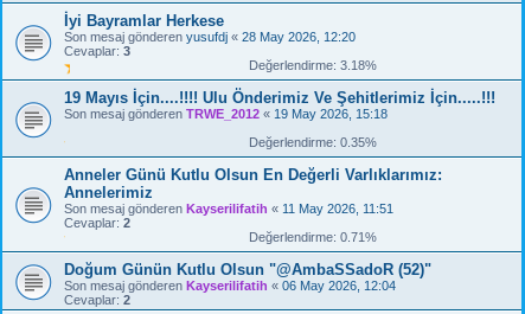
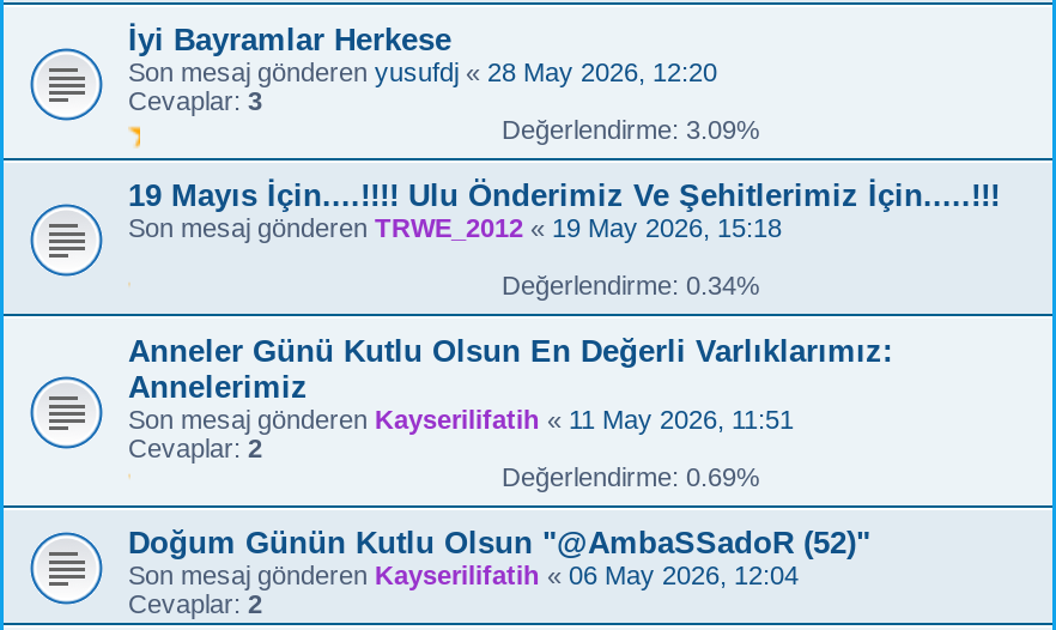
- Değerlendirme: 3.18%
+ Değerlendirme: 3.09%

- Değerlendirme: 0.35%
+ Değerlendirme: 0.34%

- Değerlendirme: 0.71%
+ Değerlendirme: 0.69%
